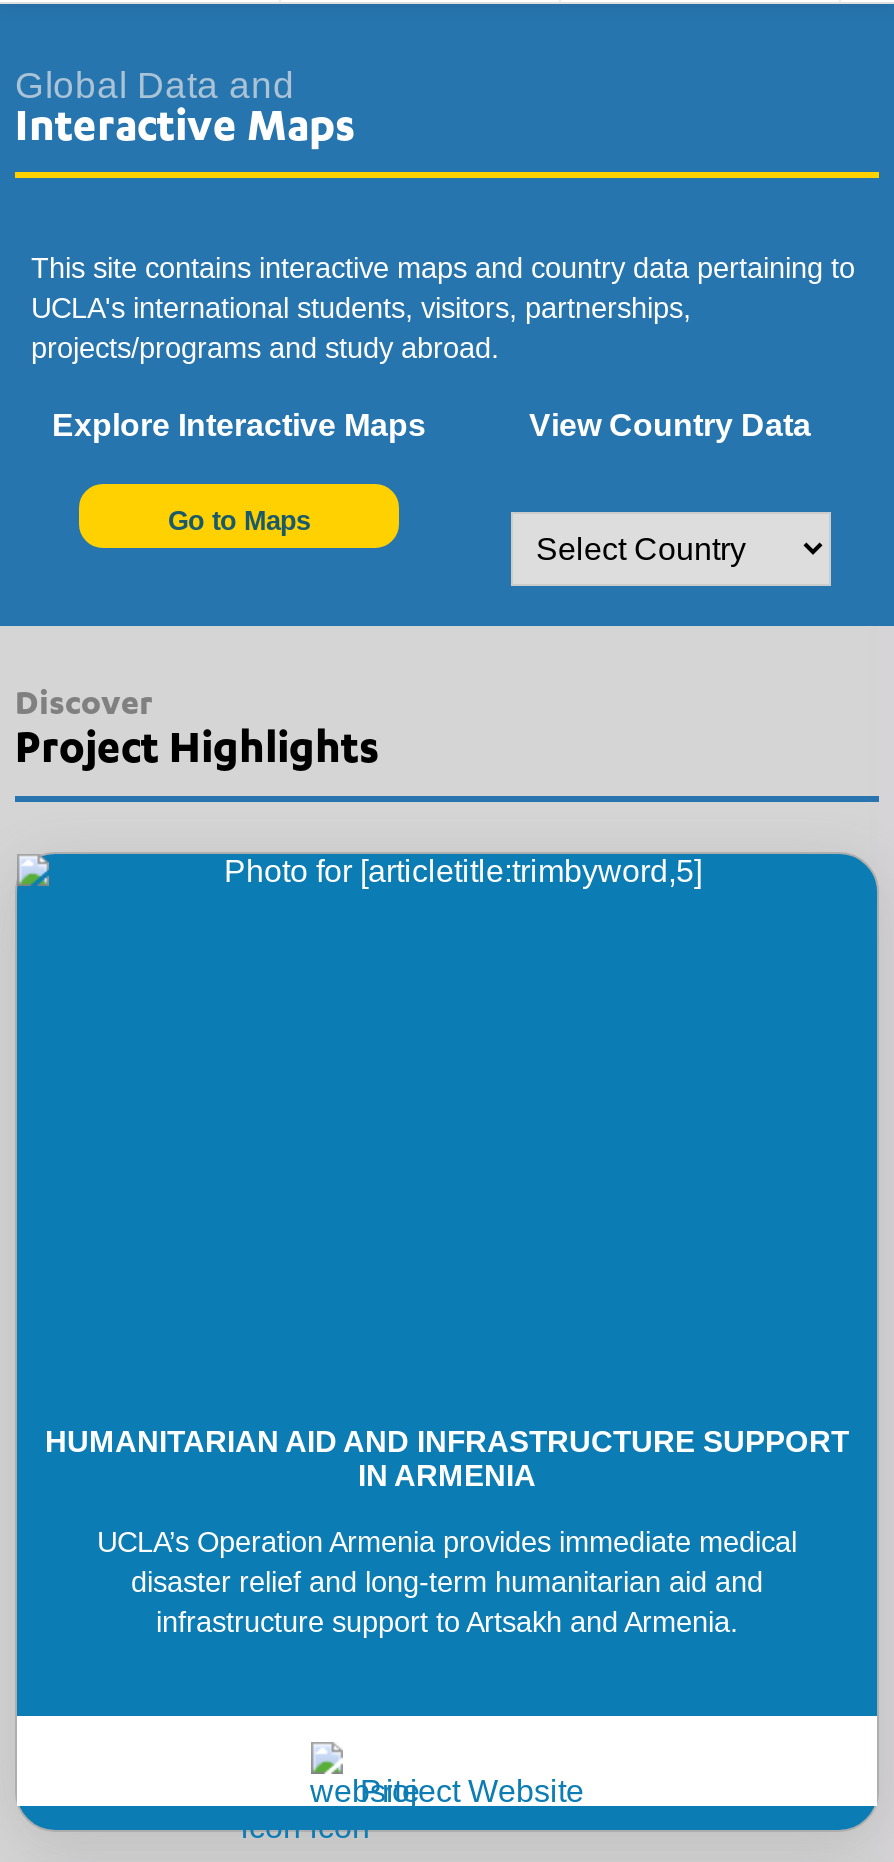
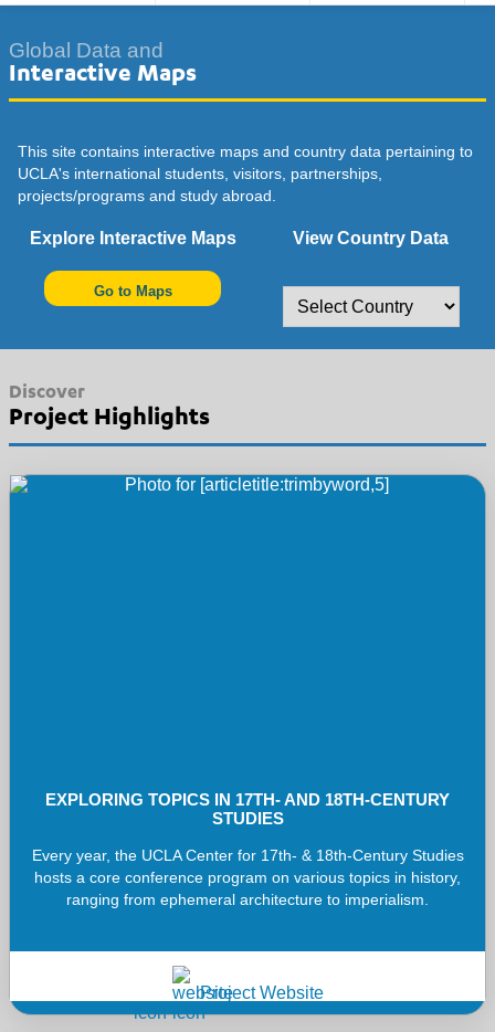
- HUMANITARIAN AID AND INFRASTRUCTURE SUPPORT
- IN ARMENIA
+ EXPLORING TOPICS IN 17TH- AND 18TH-CENTURY
+ STUDIES

- UCLA’s Operation Armenia provides immediate medical
- disaster relief and long-term humanitarian aid and
- infrastructure support to Artsakh and Armenia.
+ Every year, the UCLA Center for 17th- & 18th-Century Studies
+ hosts a core conference program on various topics in history,
+ ranging from ephemeral architecture to imperialism.
